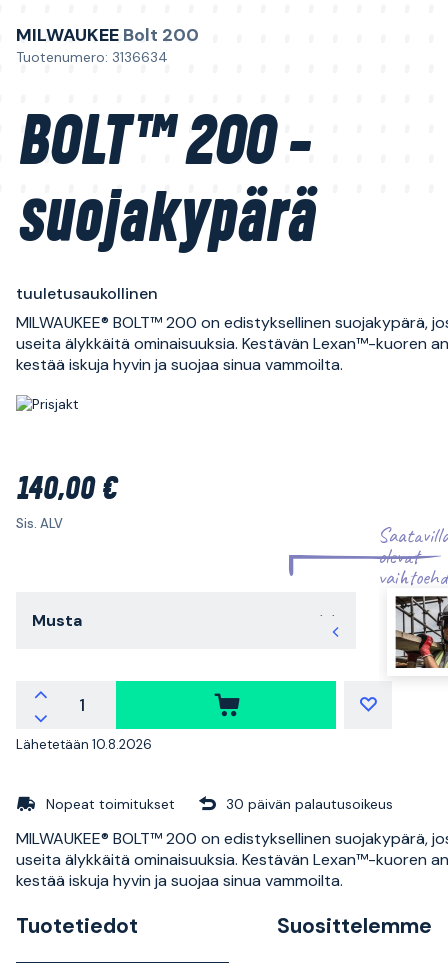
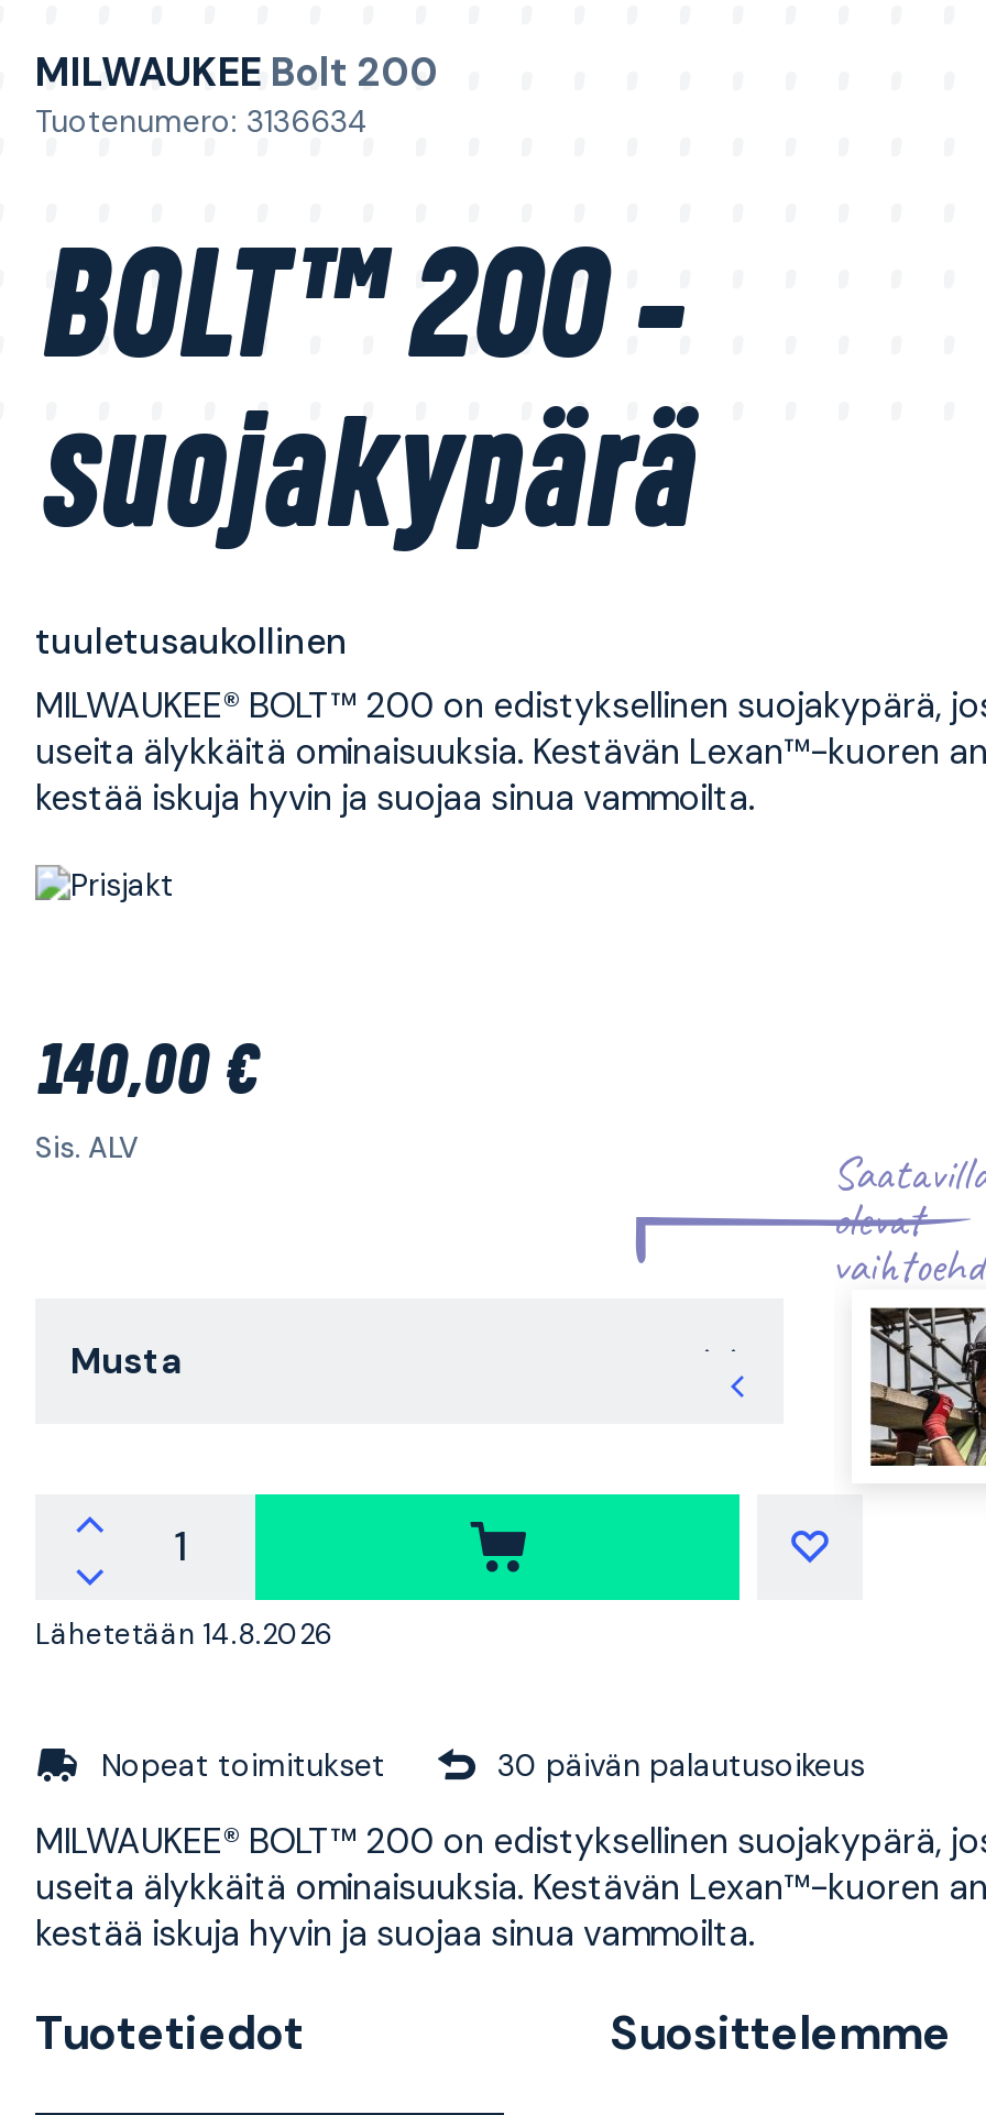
- Lähetetään 10.8.2026
+ Lähetetään 14.8.2026
